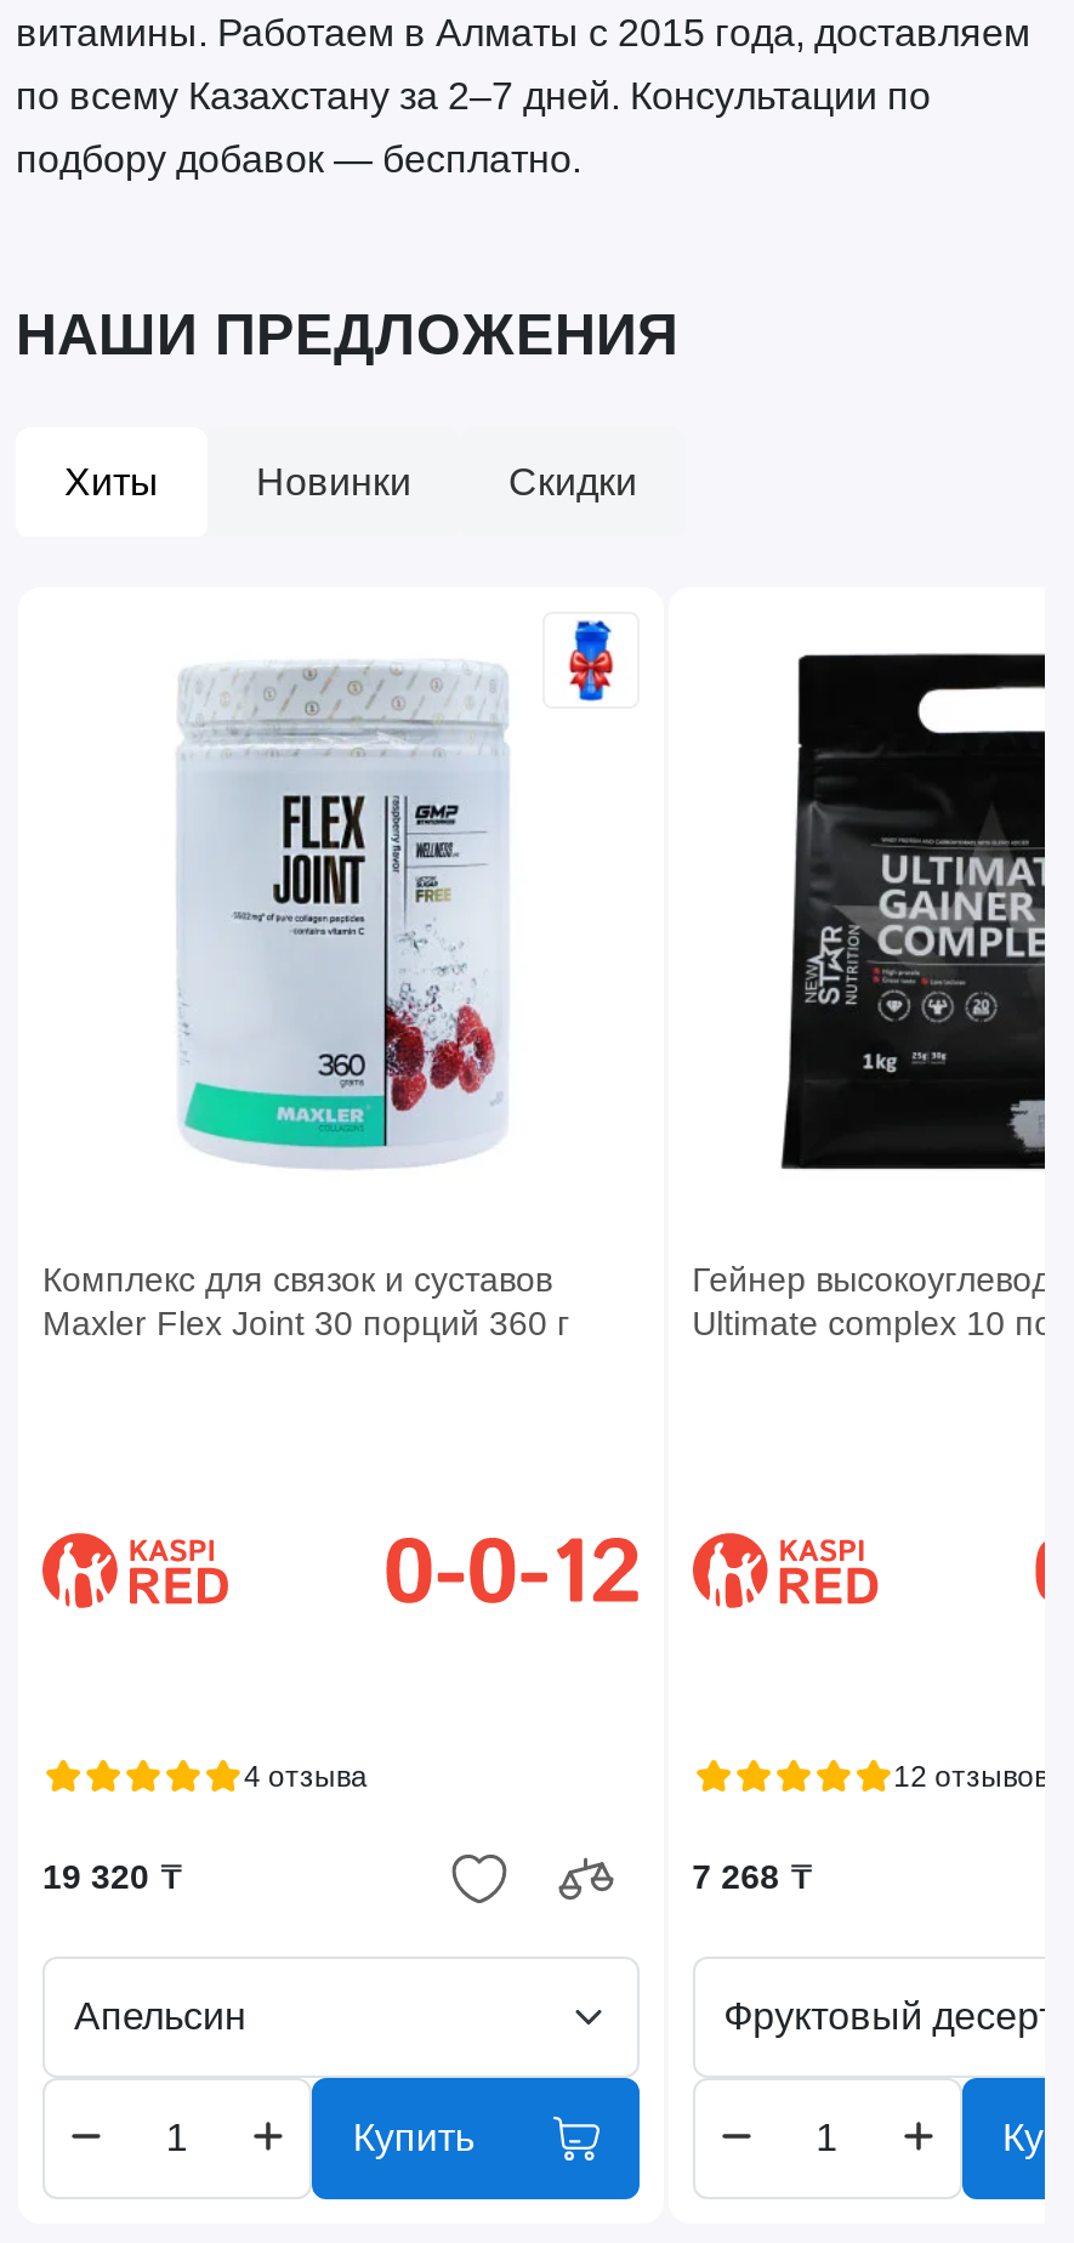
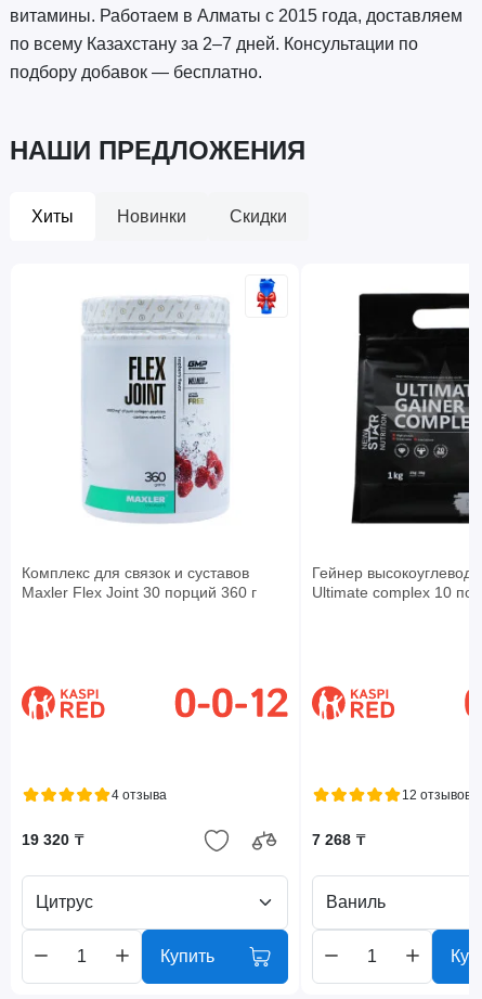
- Апельсин
+ Цитрус

- Фруктовый десерт
+ Ваниль
